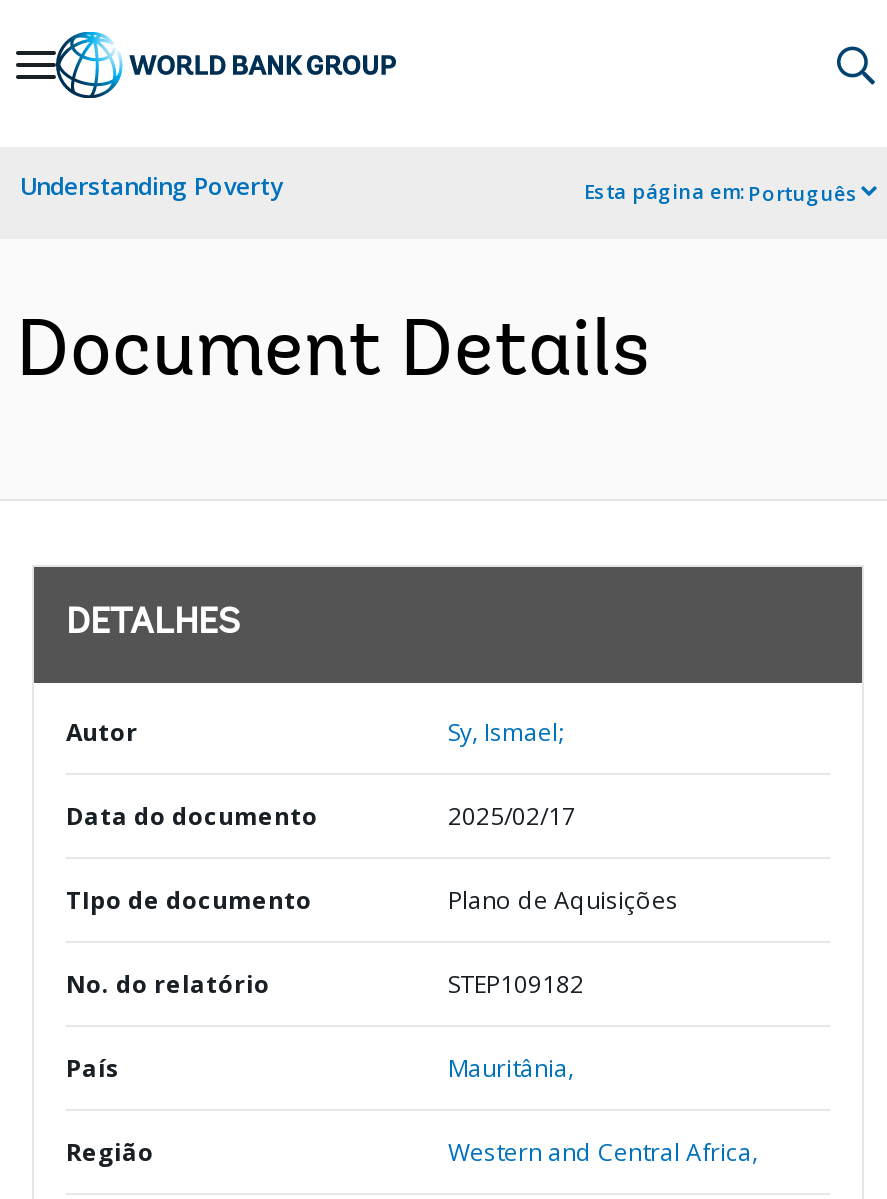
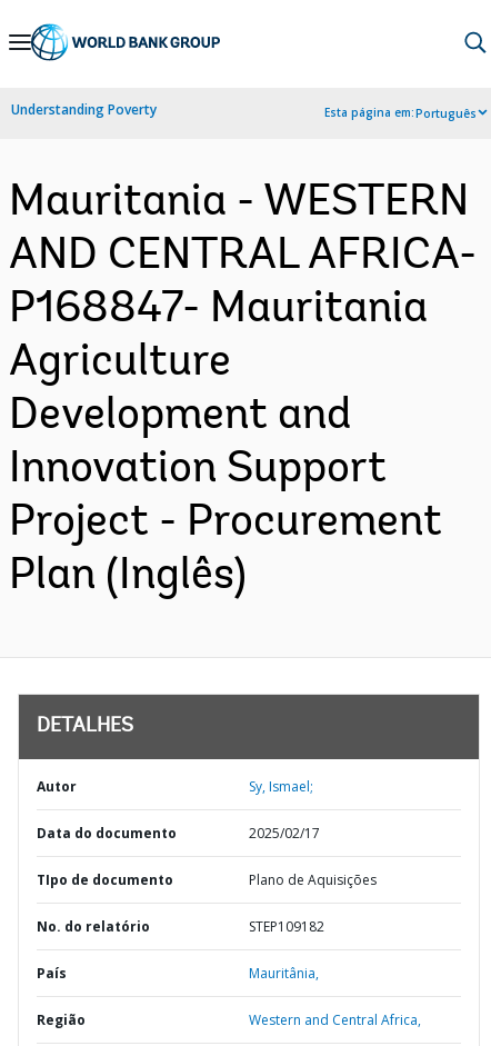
- Document Details
+ Mauritania - WESTERN
+ AND CENTRAL AFRICA-
+ P168847- Mauritania
+ Agriculture
+ Development and
+ Innovation Support
+ Project - Procurement
+ Plan (Inglês)
